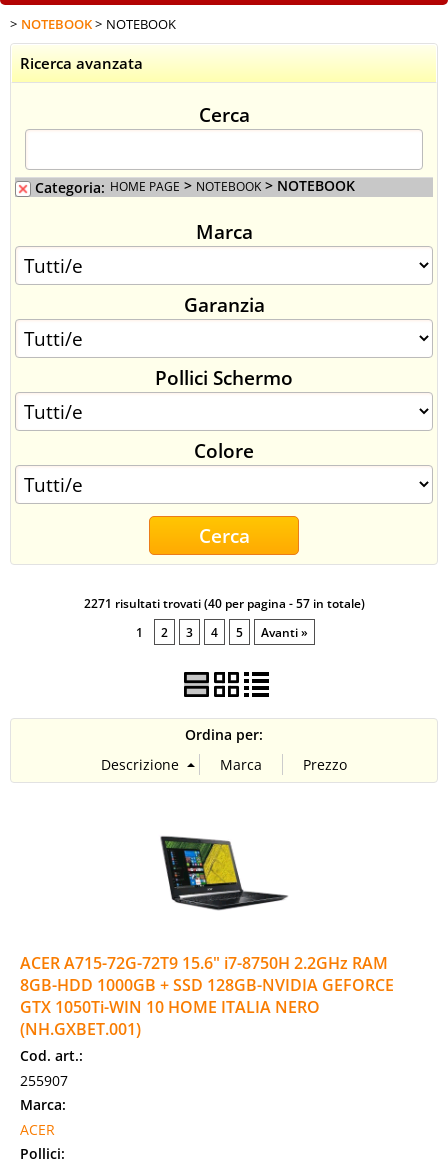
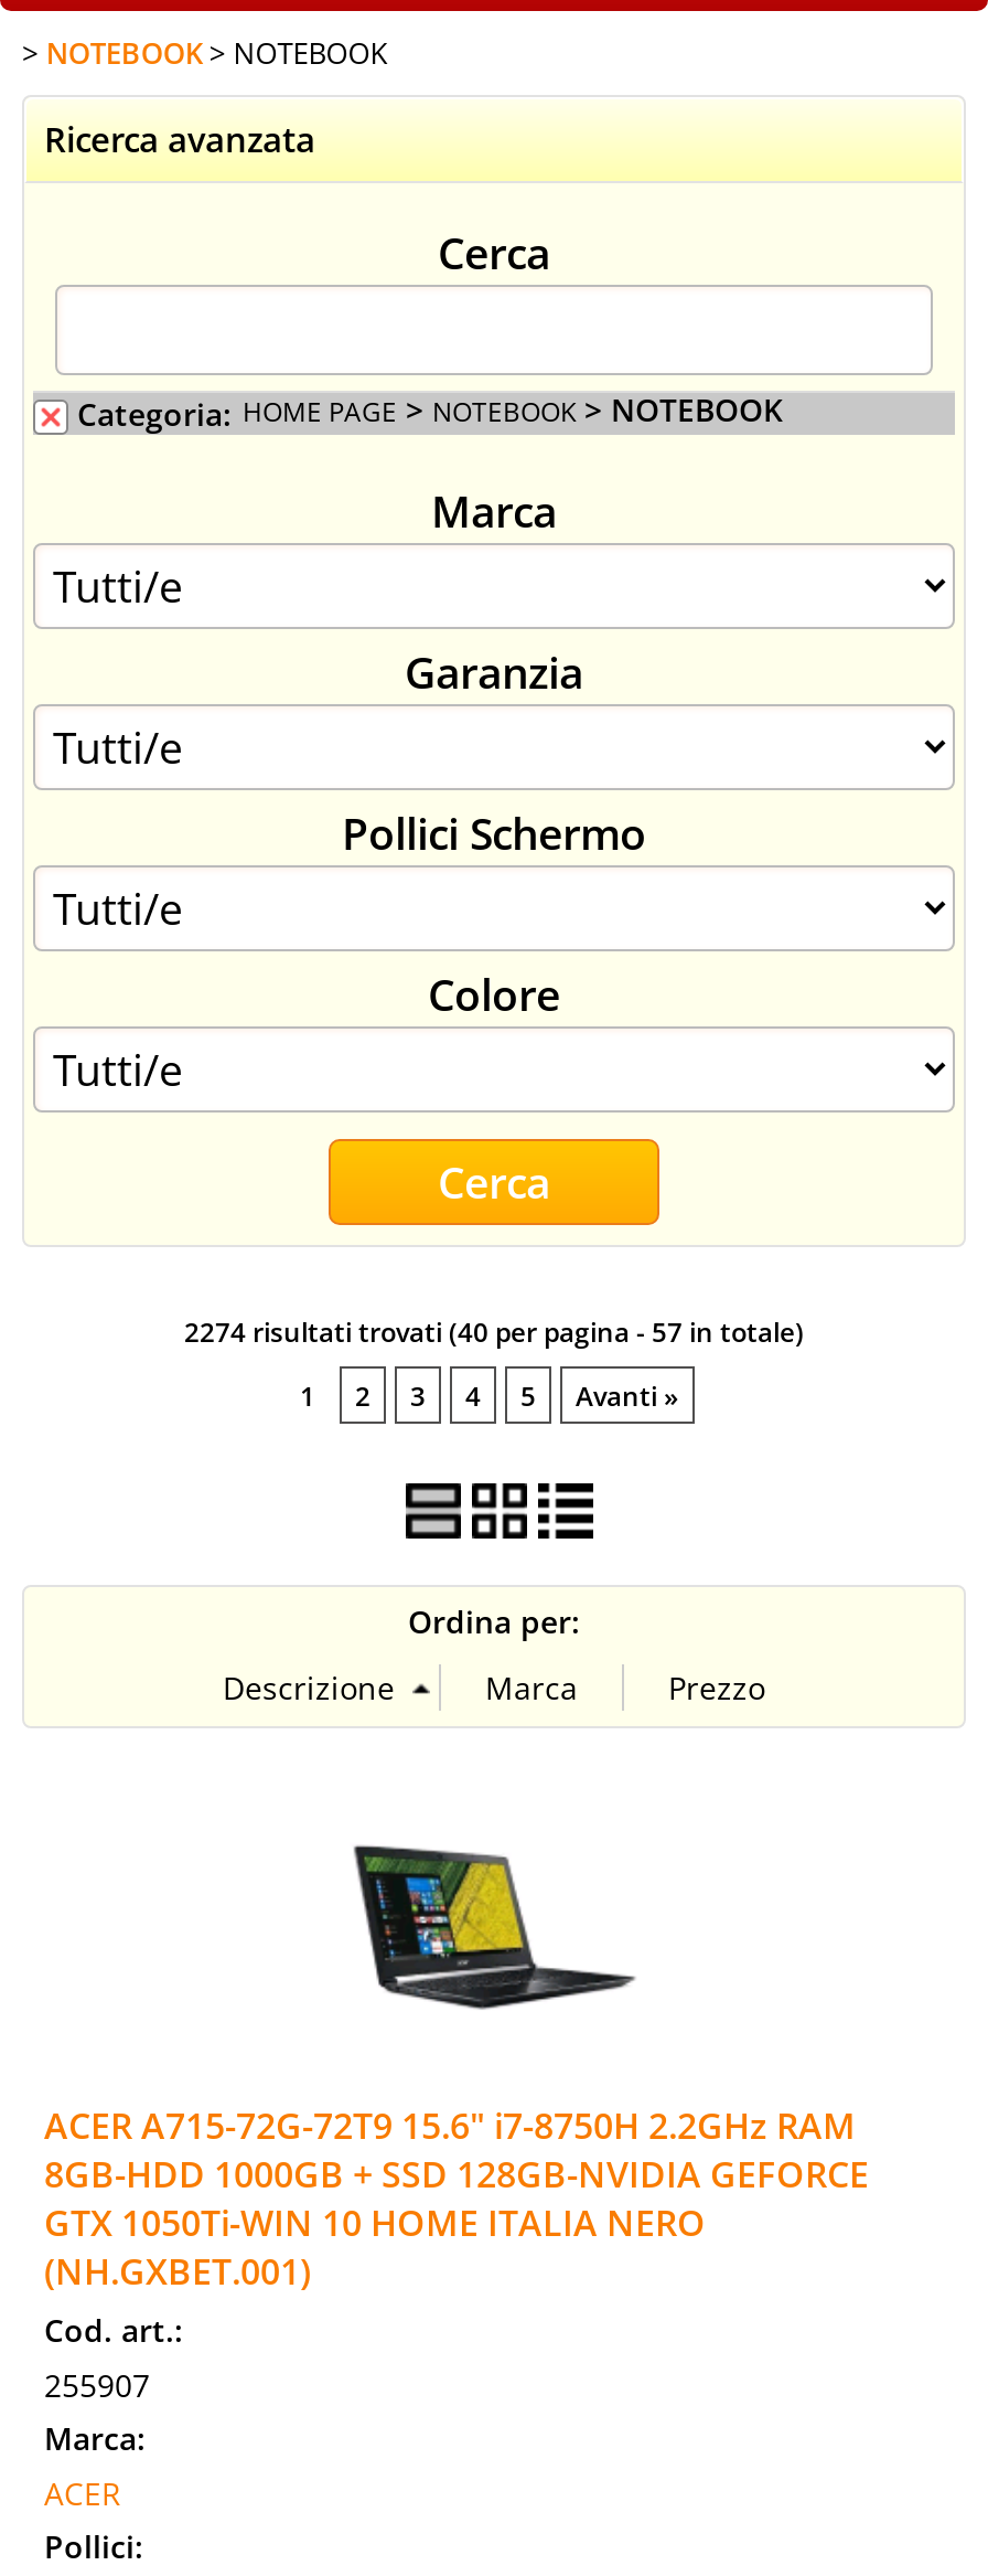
- 2271 risultati trovati (40 per pagina - 57 in totale)
+ 2274 risultati trovati (40 per pagina - 57 in totale)
